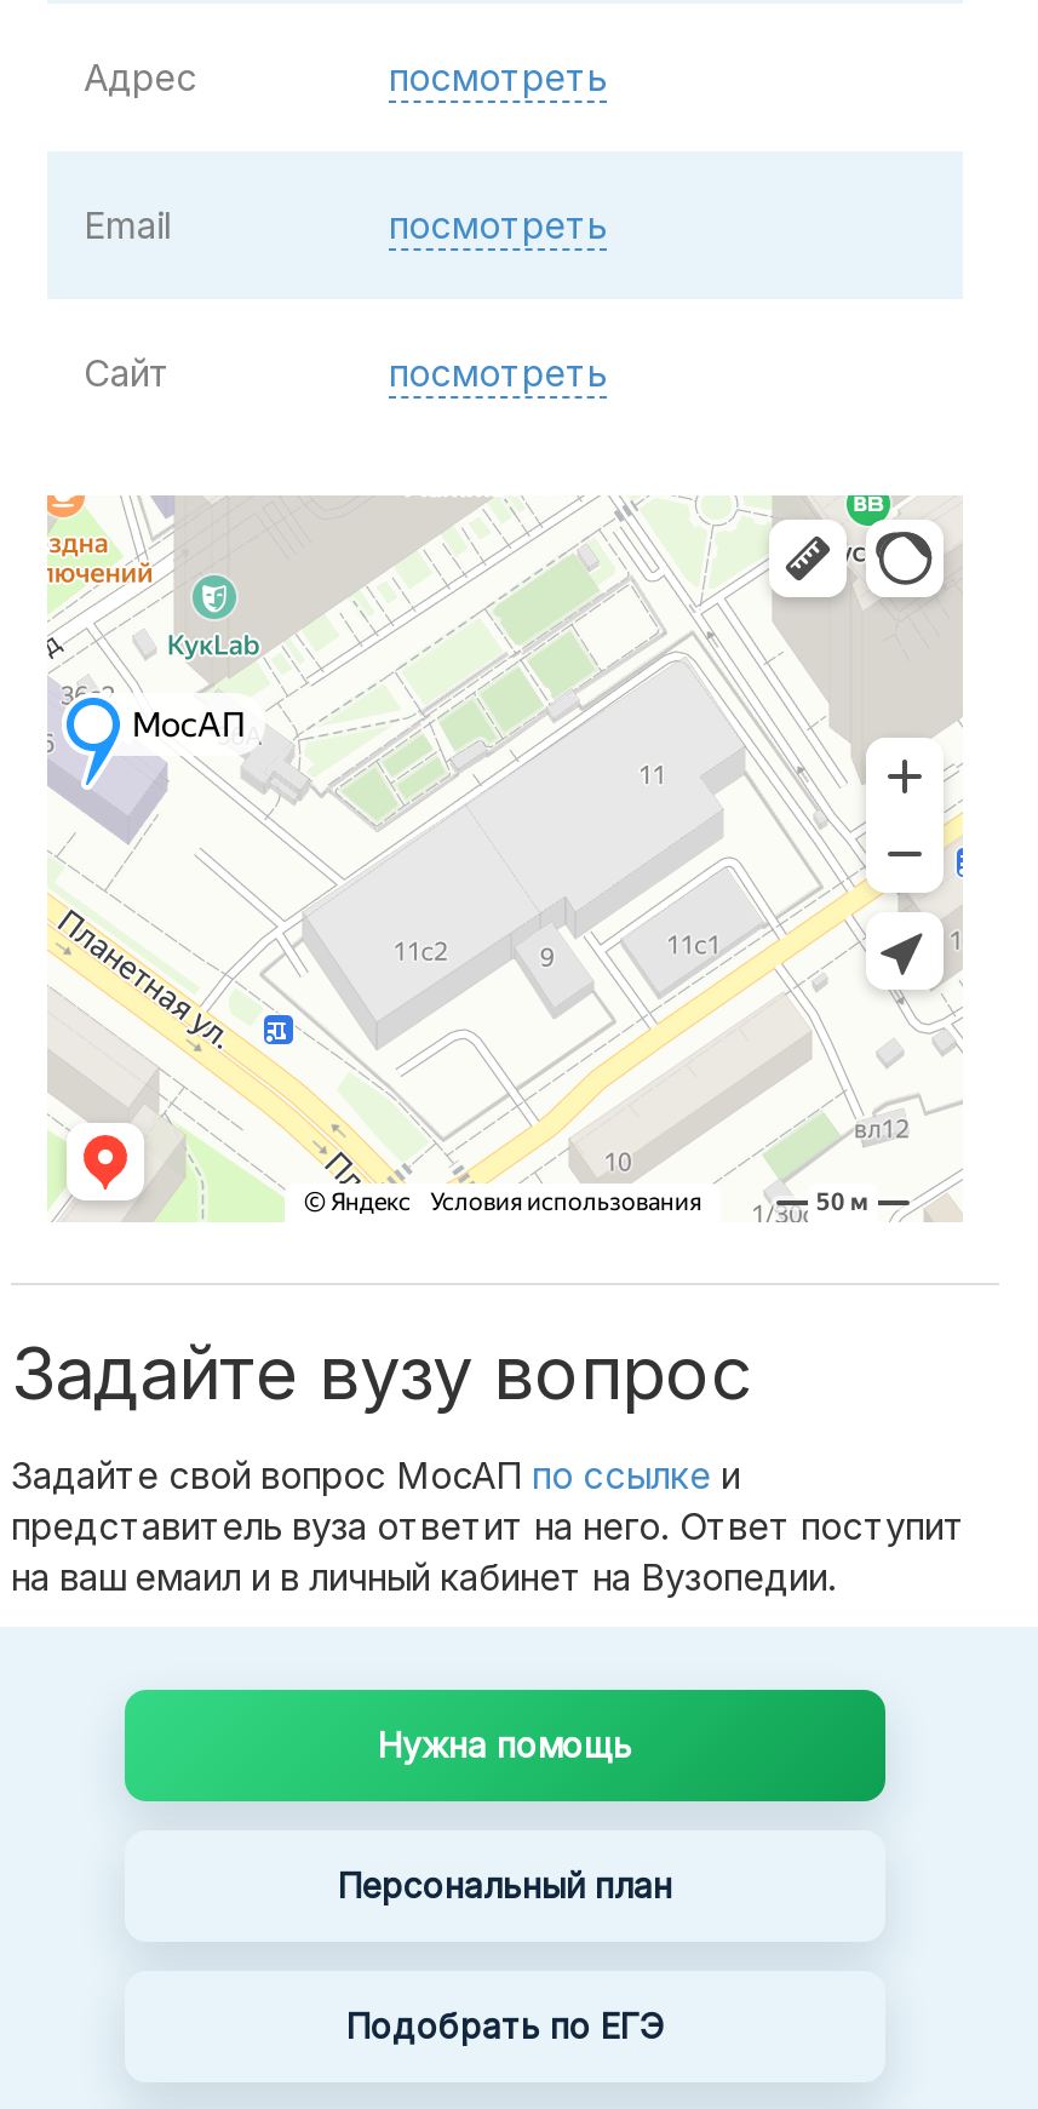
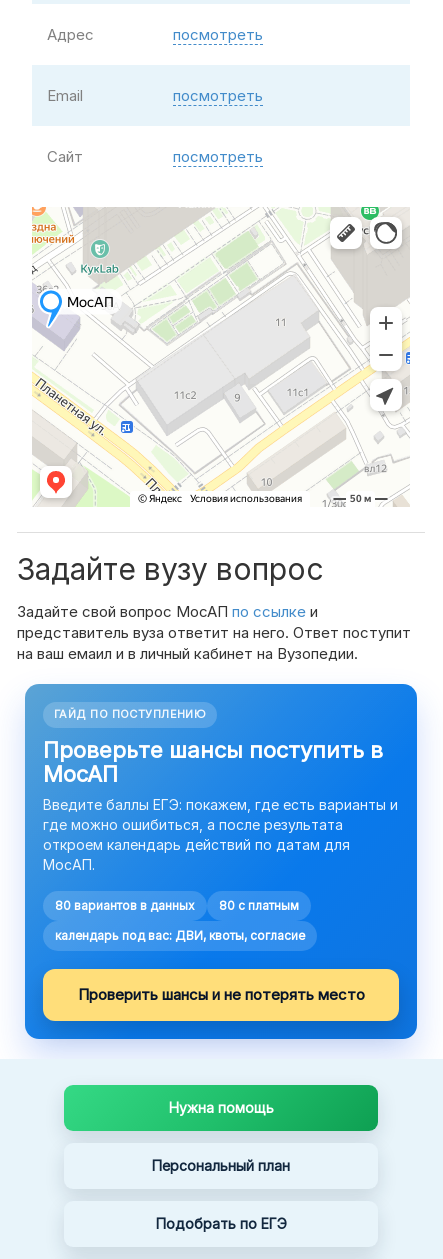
+ [image]
+ ГАЙД ПО ПОСТУПЛЕНИЮ
+ Проверьте шансы поступить в
+ МосАП
+ Введите баллы ЕГЭ: покажем, где есть варианты и
+ где можно ошибиться, а после результата
+ откроем календарь действий по датам для
+ МосАП.
+ 80 вариантов в данных
+ 80 с платным
+ календарь под вас: ДВИ, квоты, согласие
+ Проверить шансы и не потерять место
